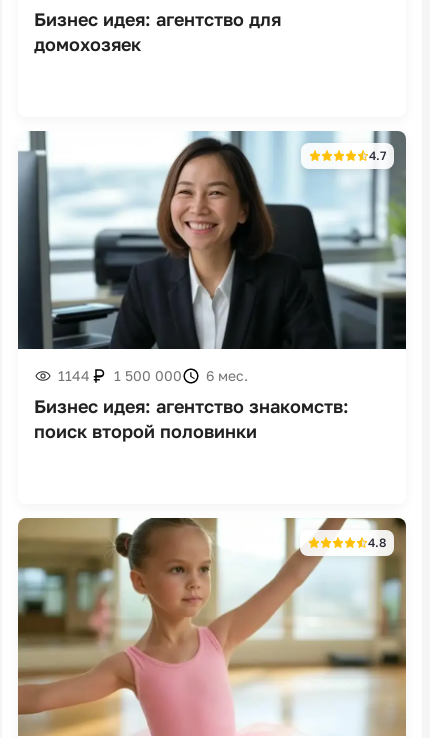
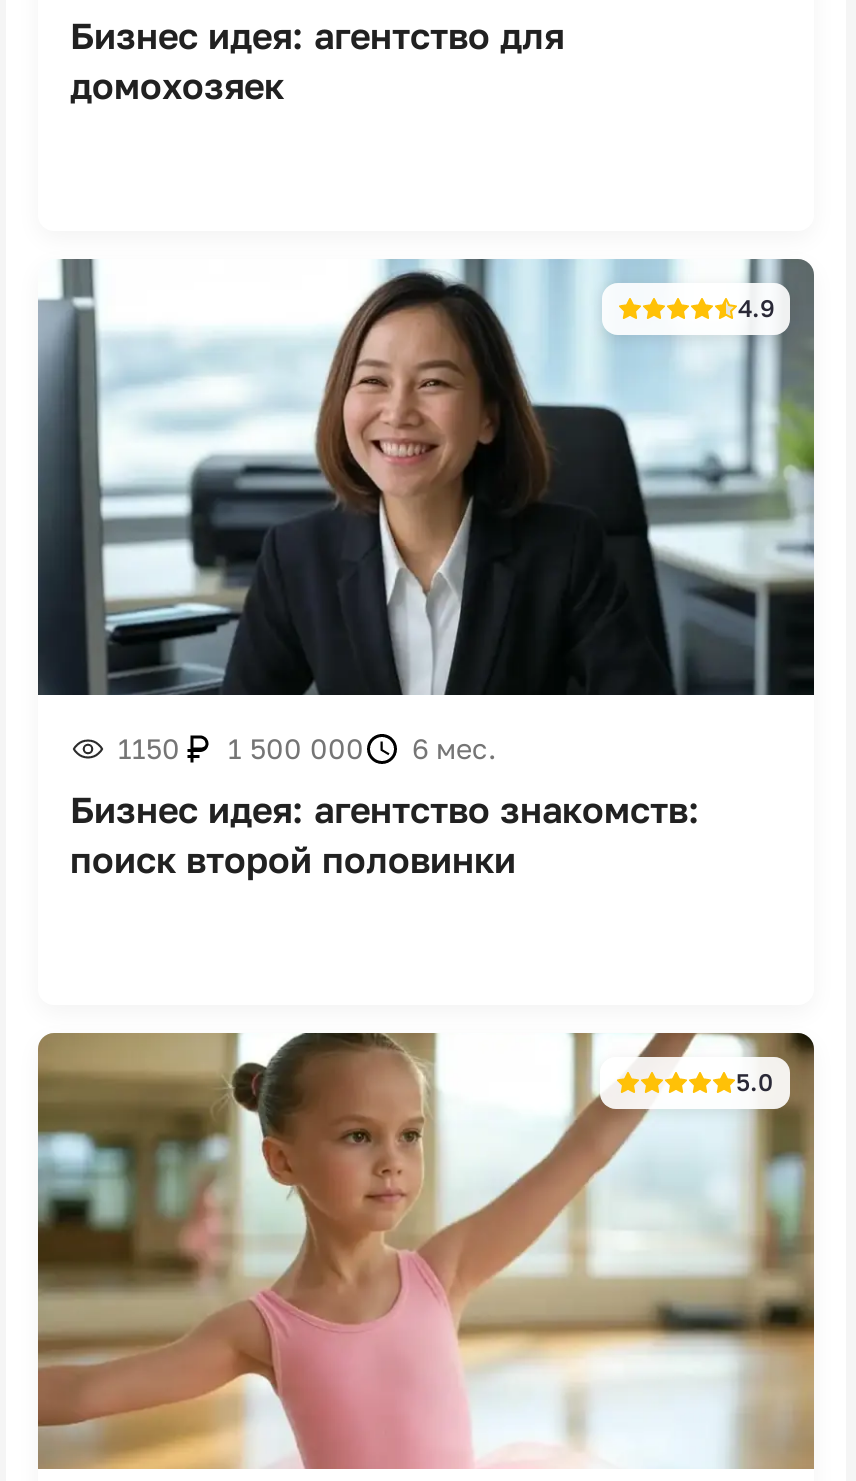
- 4.7
+ 4.9

- 1144
+ 1150

- 4.8
+ 5.0
